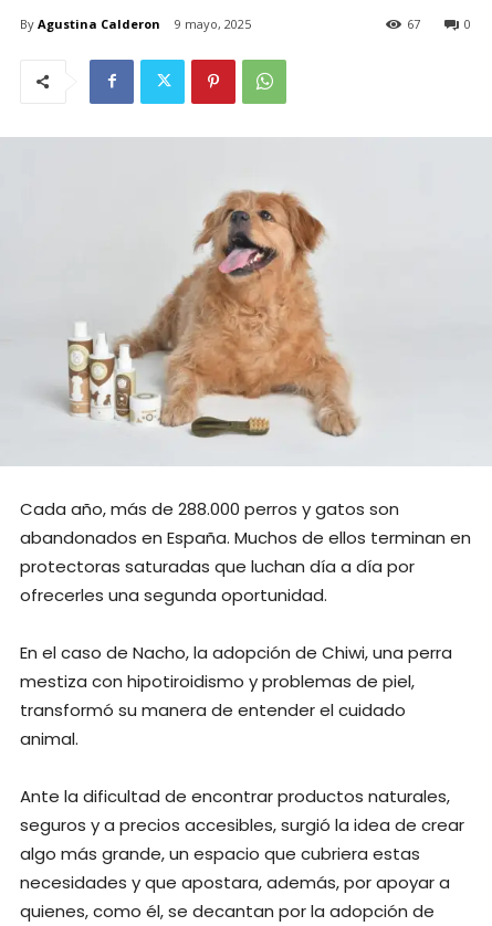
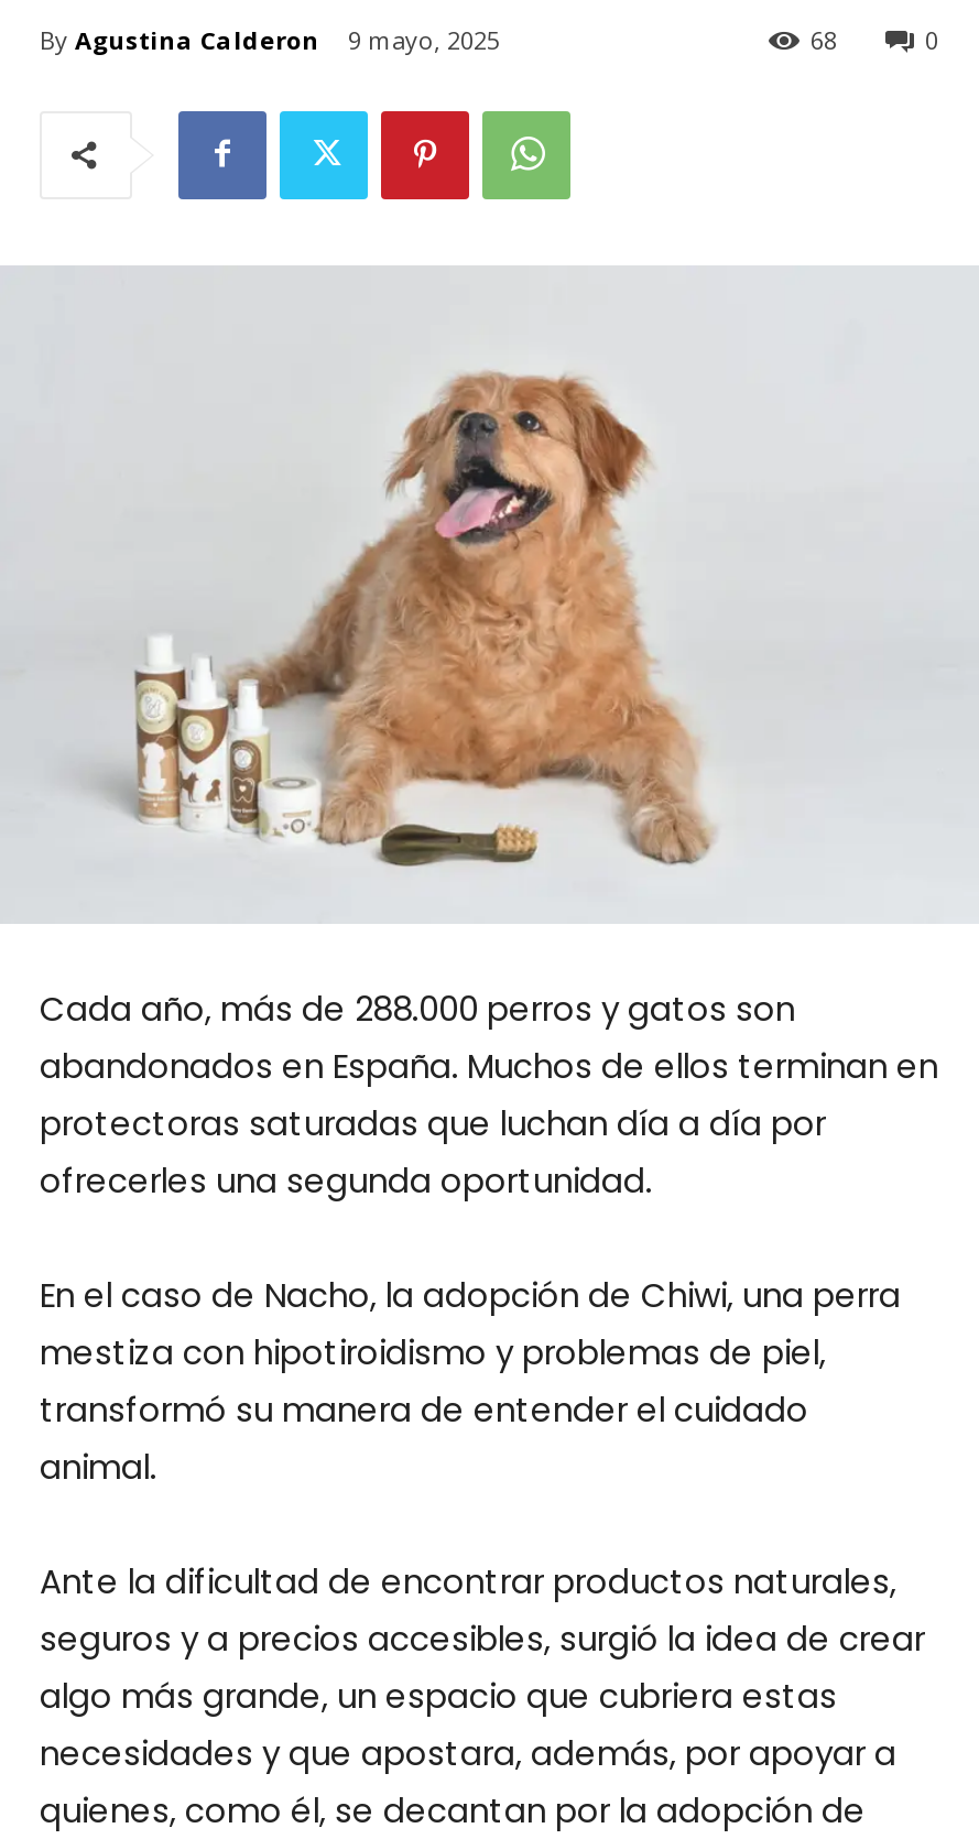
- 67
+ 68
